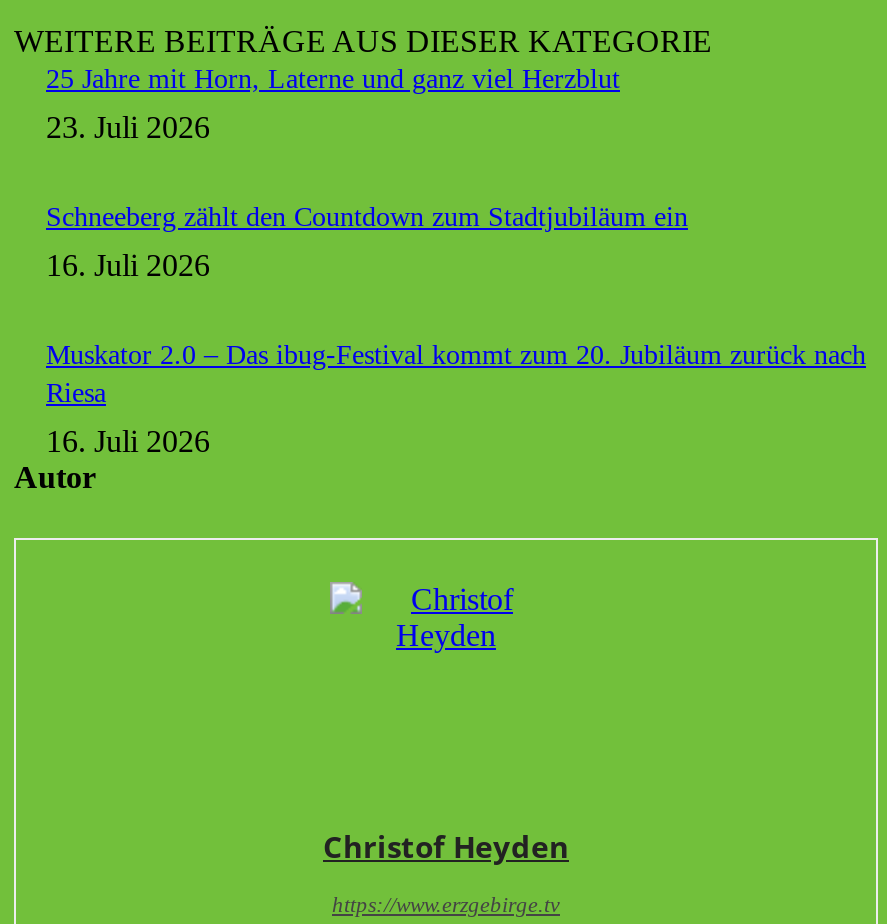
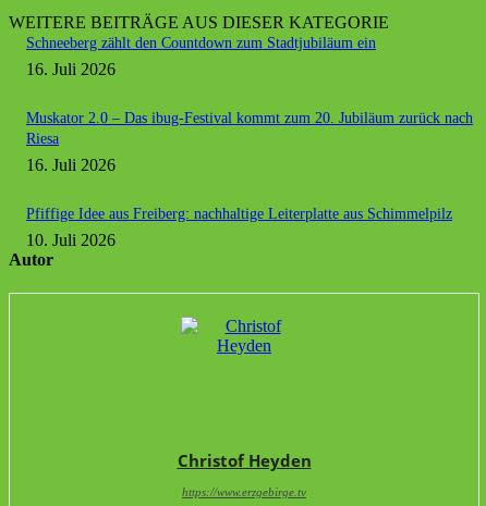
- 25 Jahre mit Horn, Laterne und ganz viel Herzblut
- 23. Juli 2026

moved up: Schneeberg zählt den Countdown zum Stadtjubiläum ein | 16. Juli 2026 | Muskator 2.0 – Das ibug-Festival kommt zum 20. Jubiläum zurück nach | Riesa | 16. Juli 2026

+ Pfiffige Idee aus Freiberg: nachhaltige Leiterplatte aus Schimmelpilz
+ 10. Juli 2026
